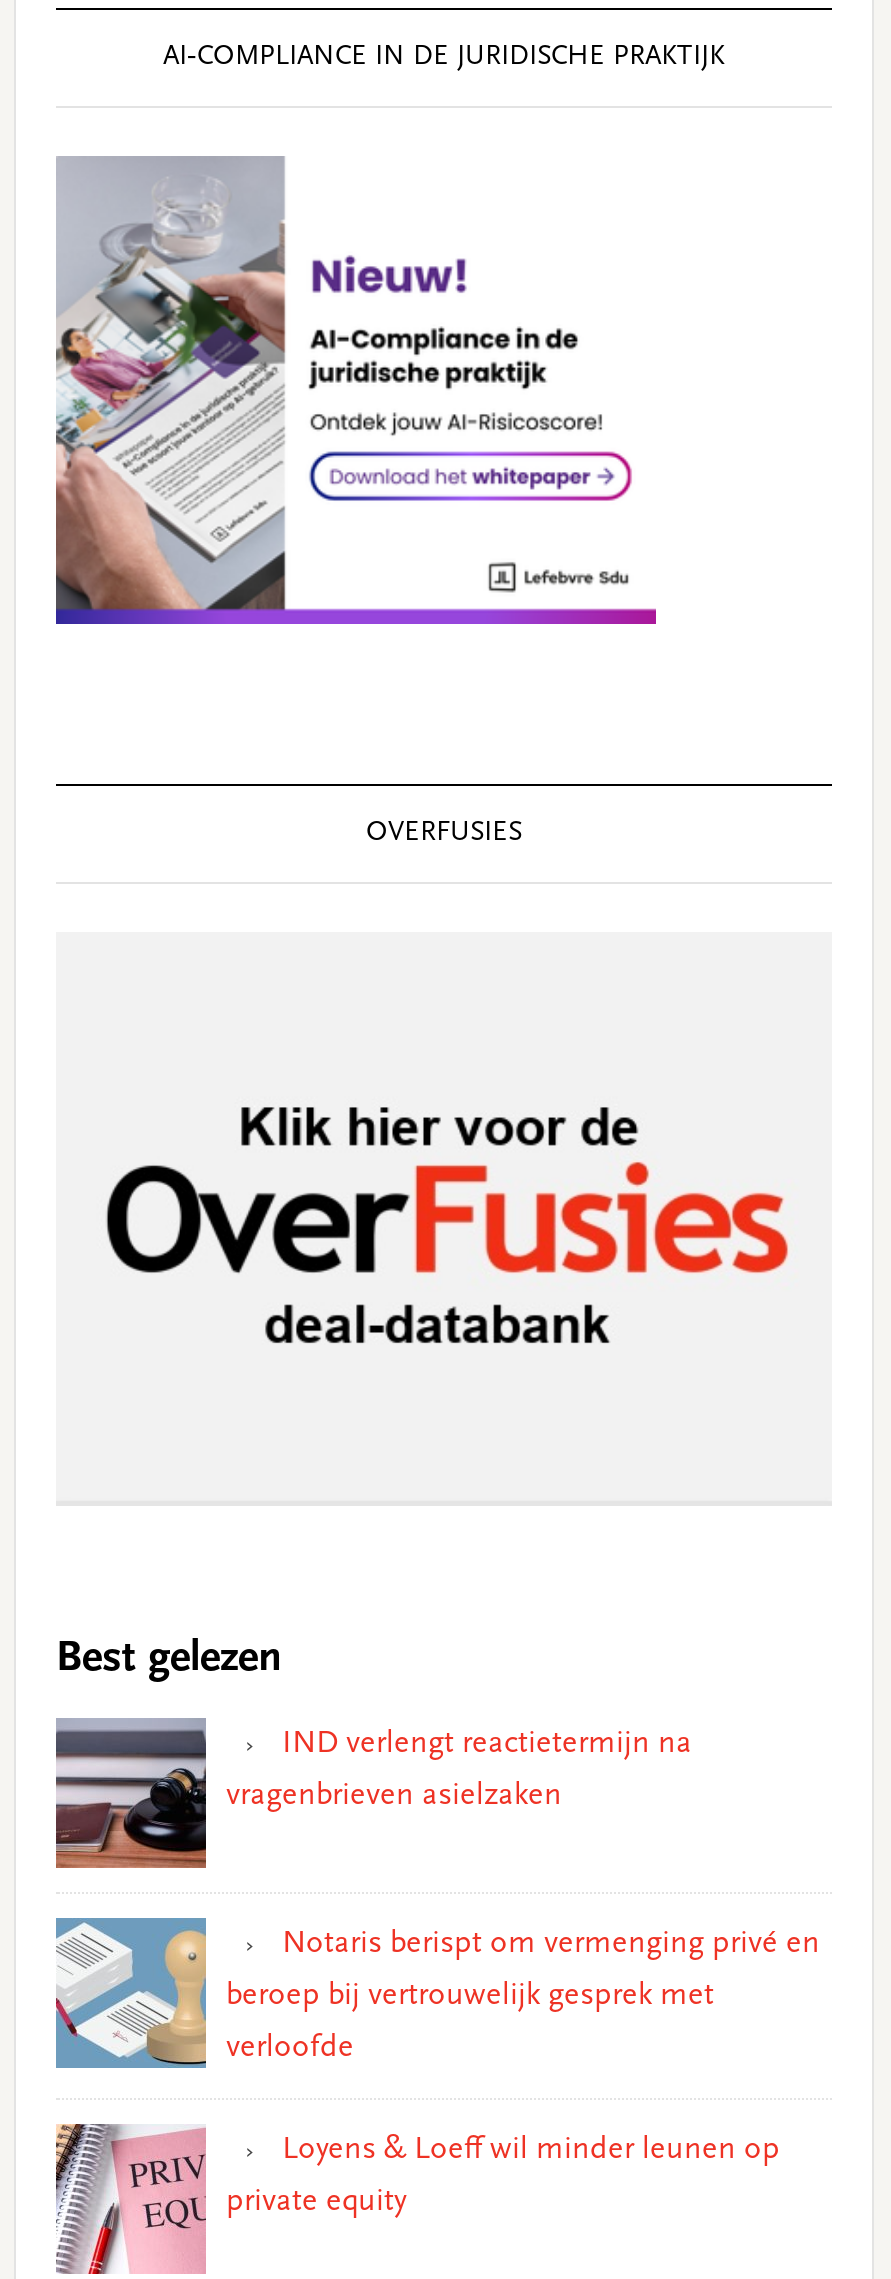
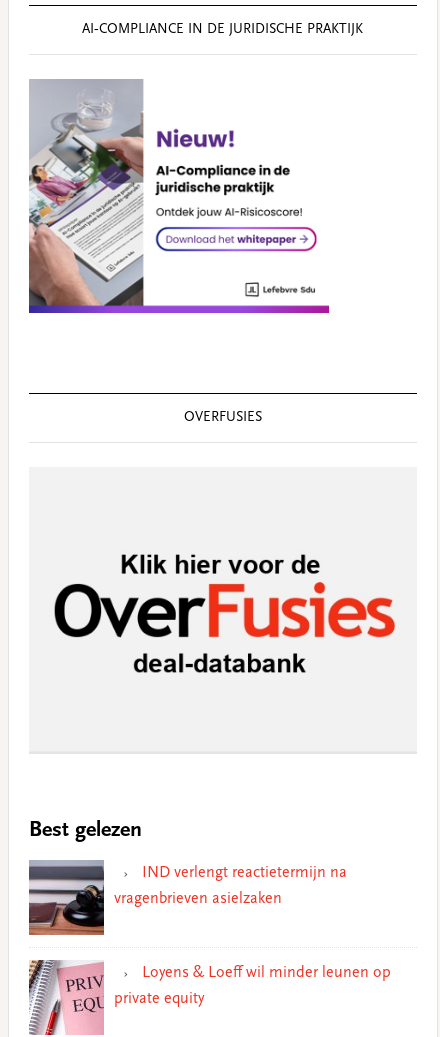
- [image]
- Notaris berispt om vermenging privé en
- beroep bij vertrouwelijk gesprek met
- verloofde
